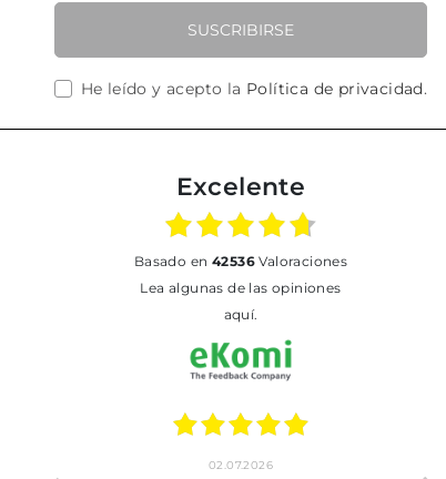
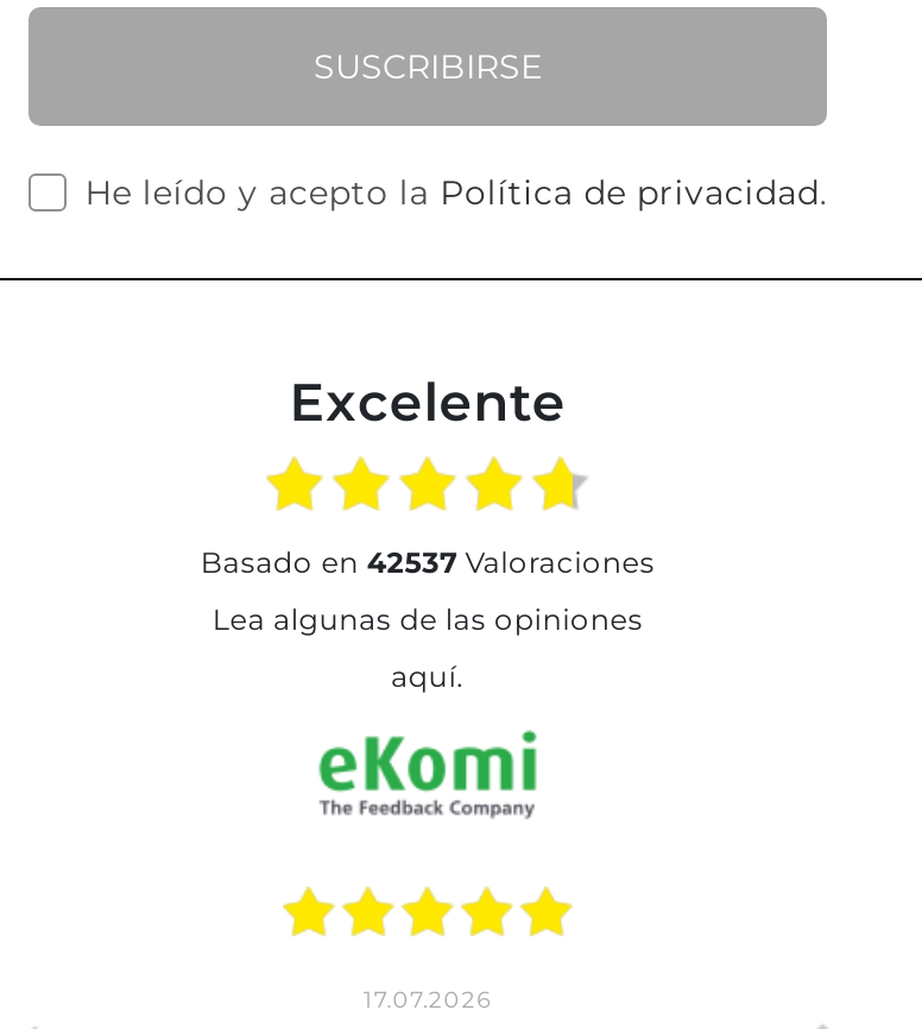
- basado en 42536 Valoraciones
+ basado en 42537 Valoraciones
